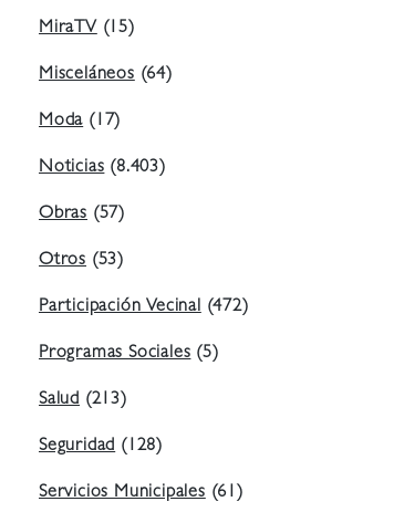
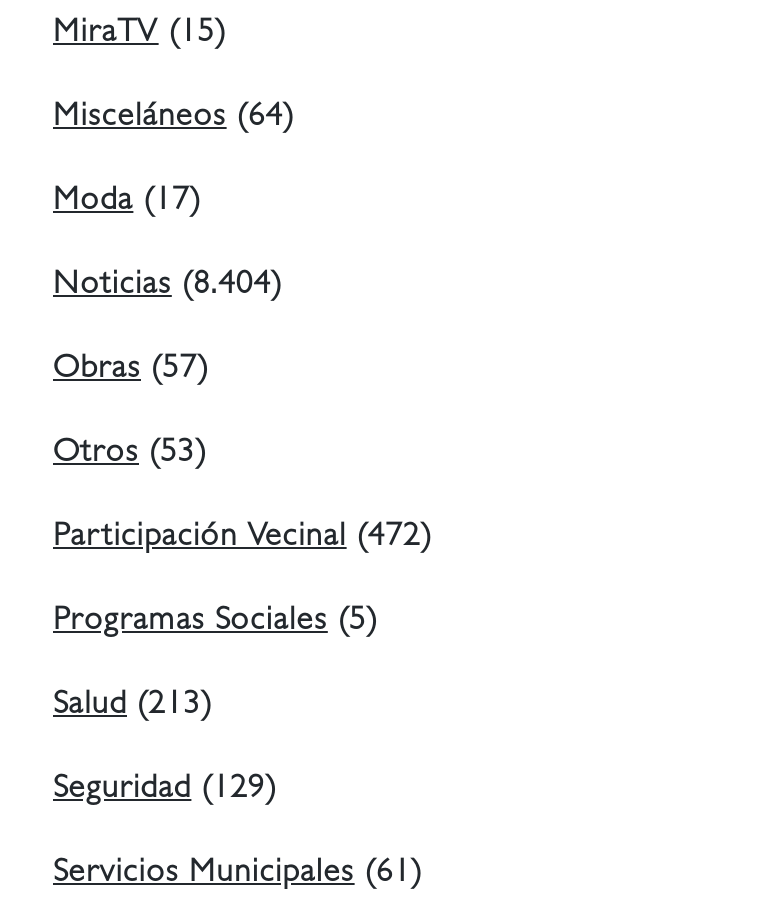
- Noticias (8.403)
+ Noticias (8.404)

- Seguridad (128)
+ Seguridad (129)
